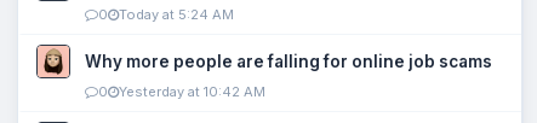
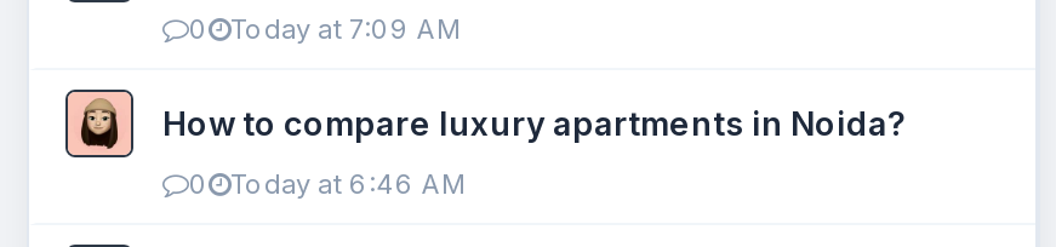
- 0 Today at 5:24 AM
+ 0 Today at 7:09 AM

- Why more people are falling for online job scams
+ How to compare luxury apartments in Noida?

- Yesterday at 10:42 AM
+ Today at 6:46 AM
